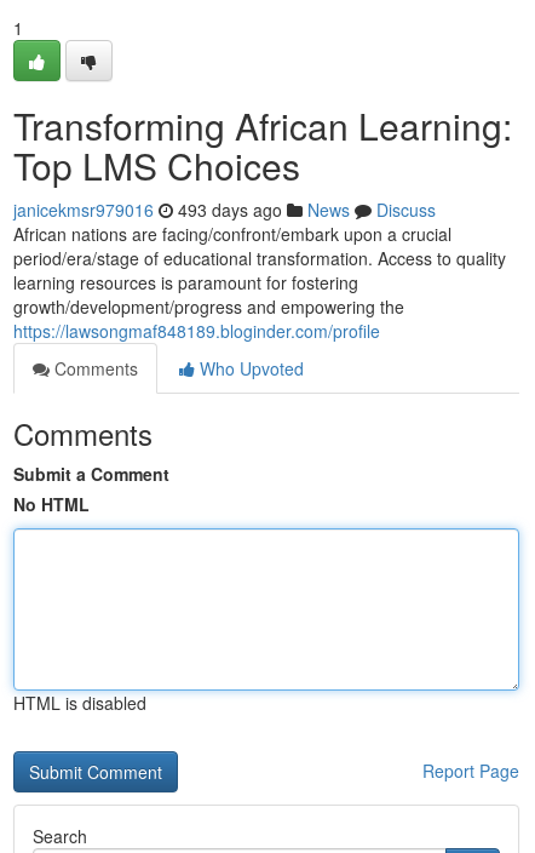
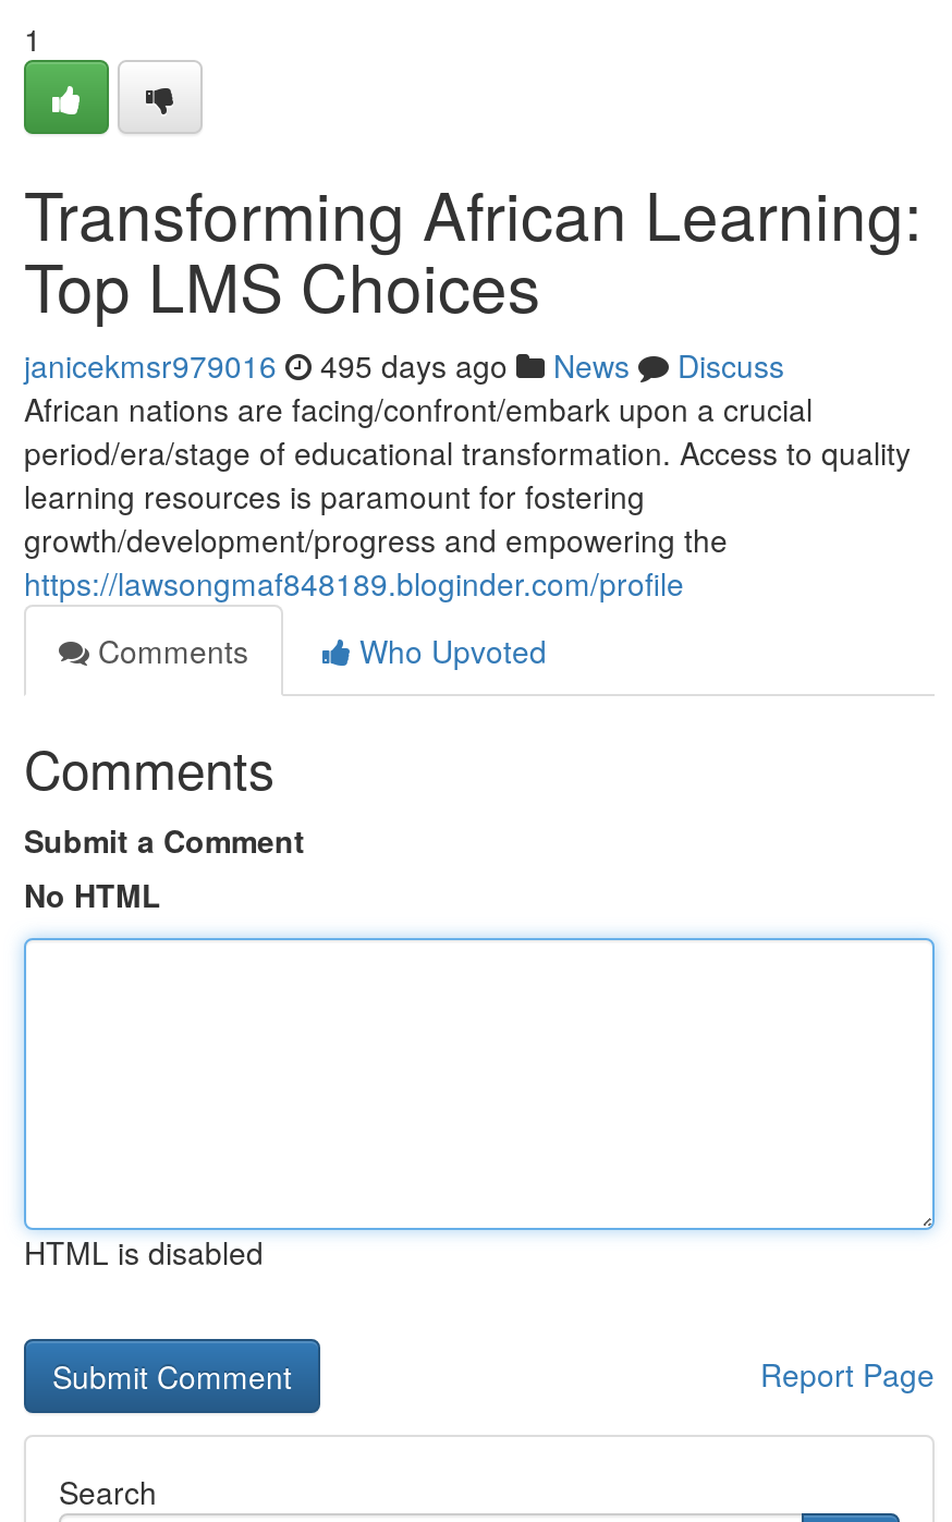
- janicekmsr979016 493 days ago News Discuss
+ janicekmsr979016 495 days ago News Discuss
